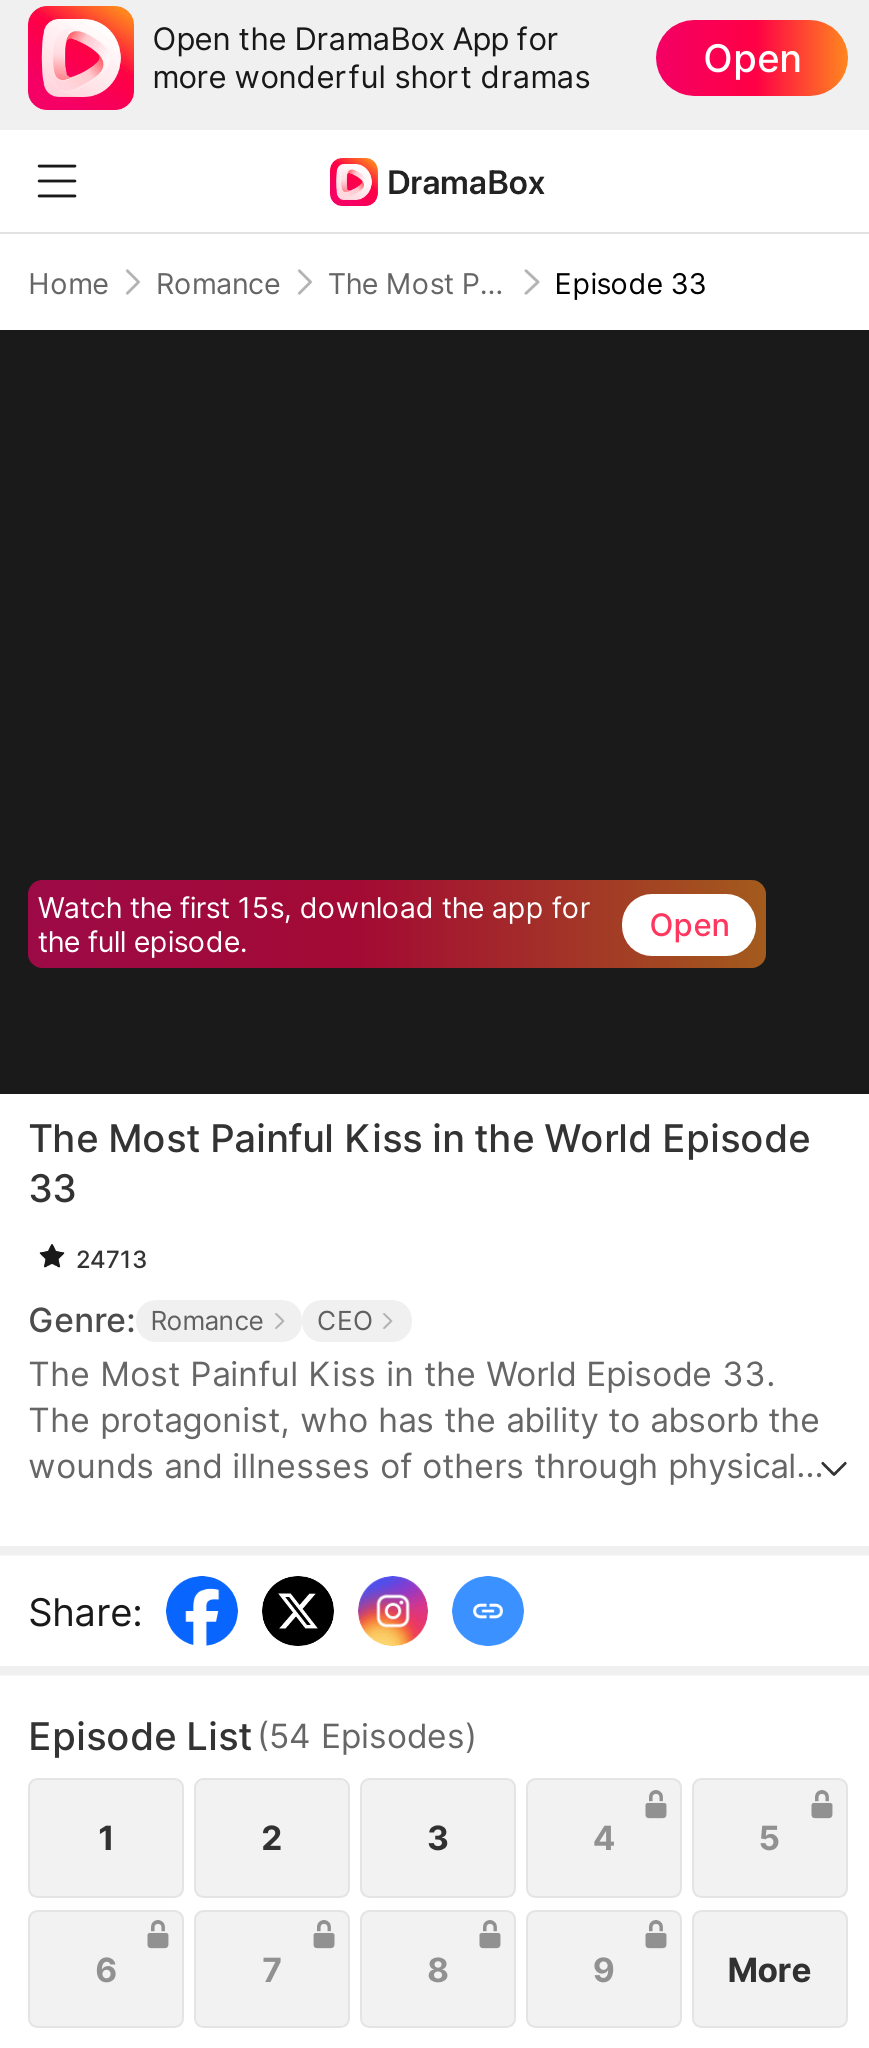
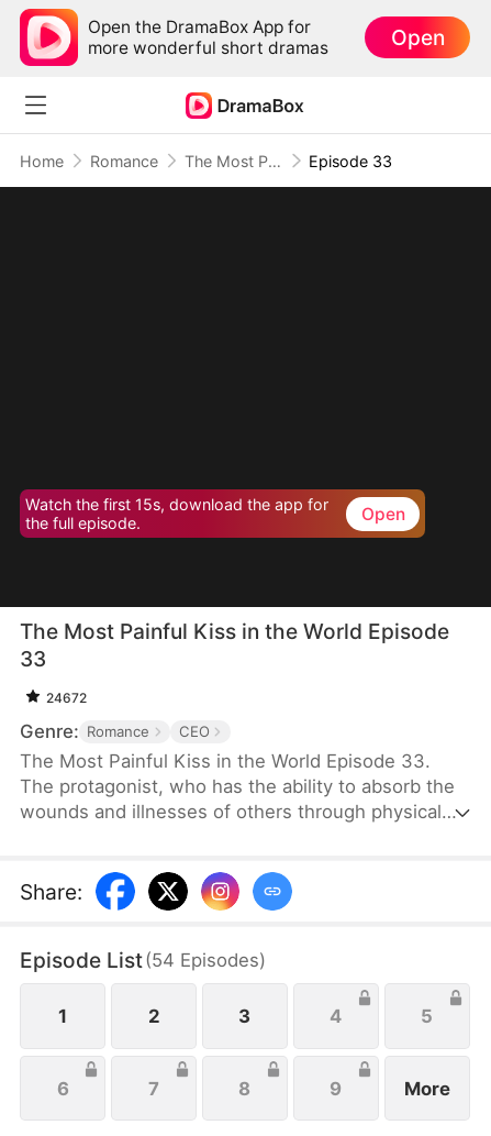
- 24713
+ 24672
